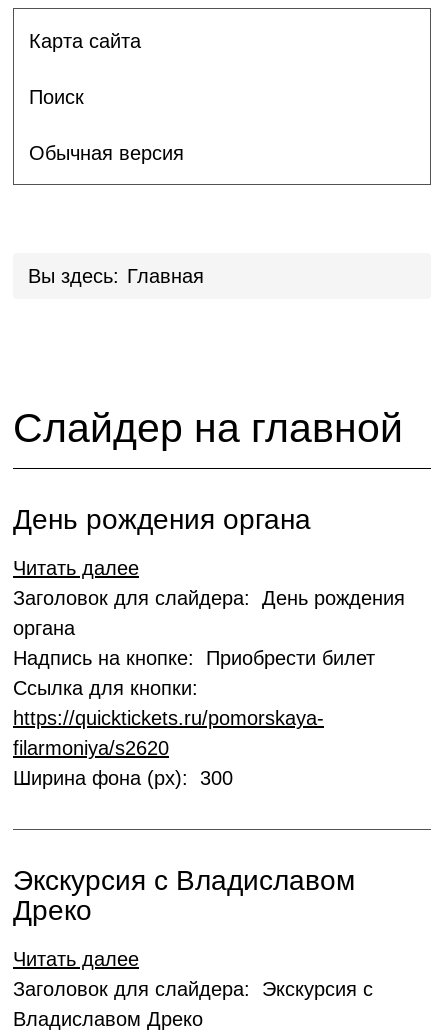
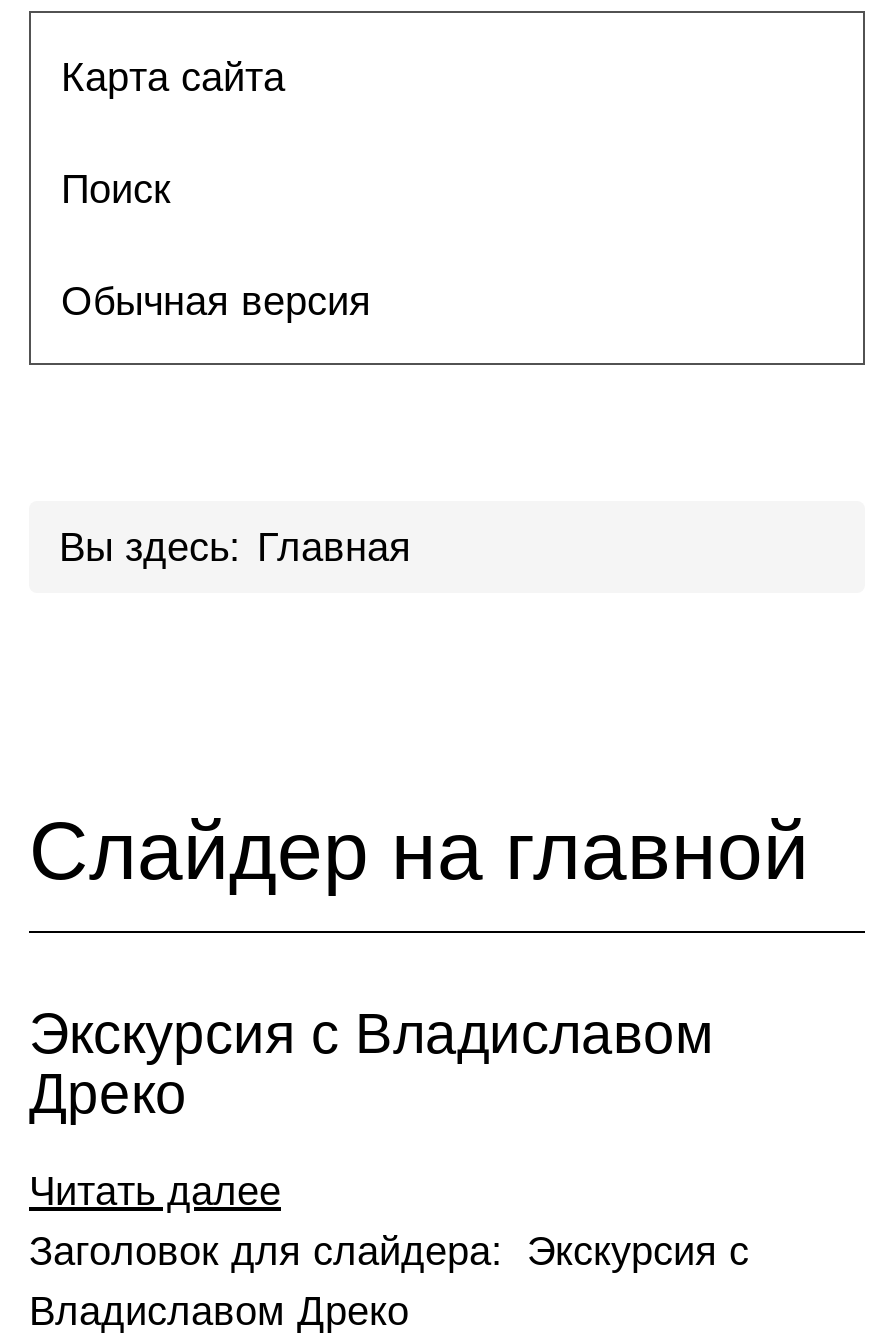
- День рождения органа
- Читать далее
- Заголовок для слайдера: День рождения
- органа
- Надпись на кнопке: Приобрести билет
- Ссылка для кнопки:
- https://quicktickets.ru/pomorskaya-
- filarmoniya/s2620
- Ширина фона (px): 300
